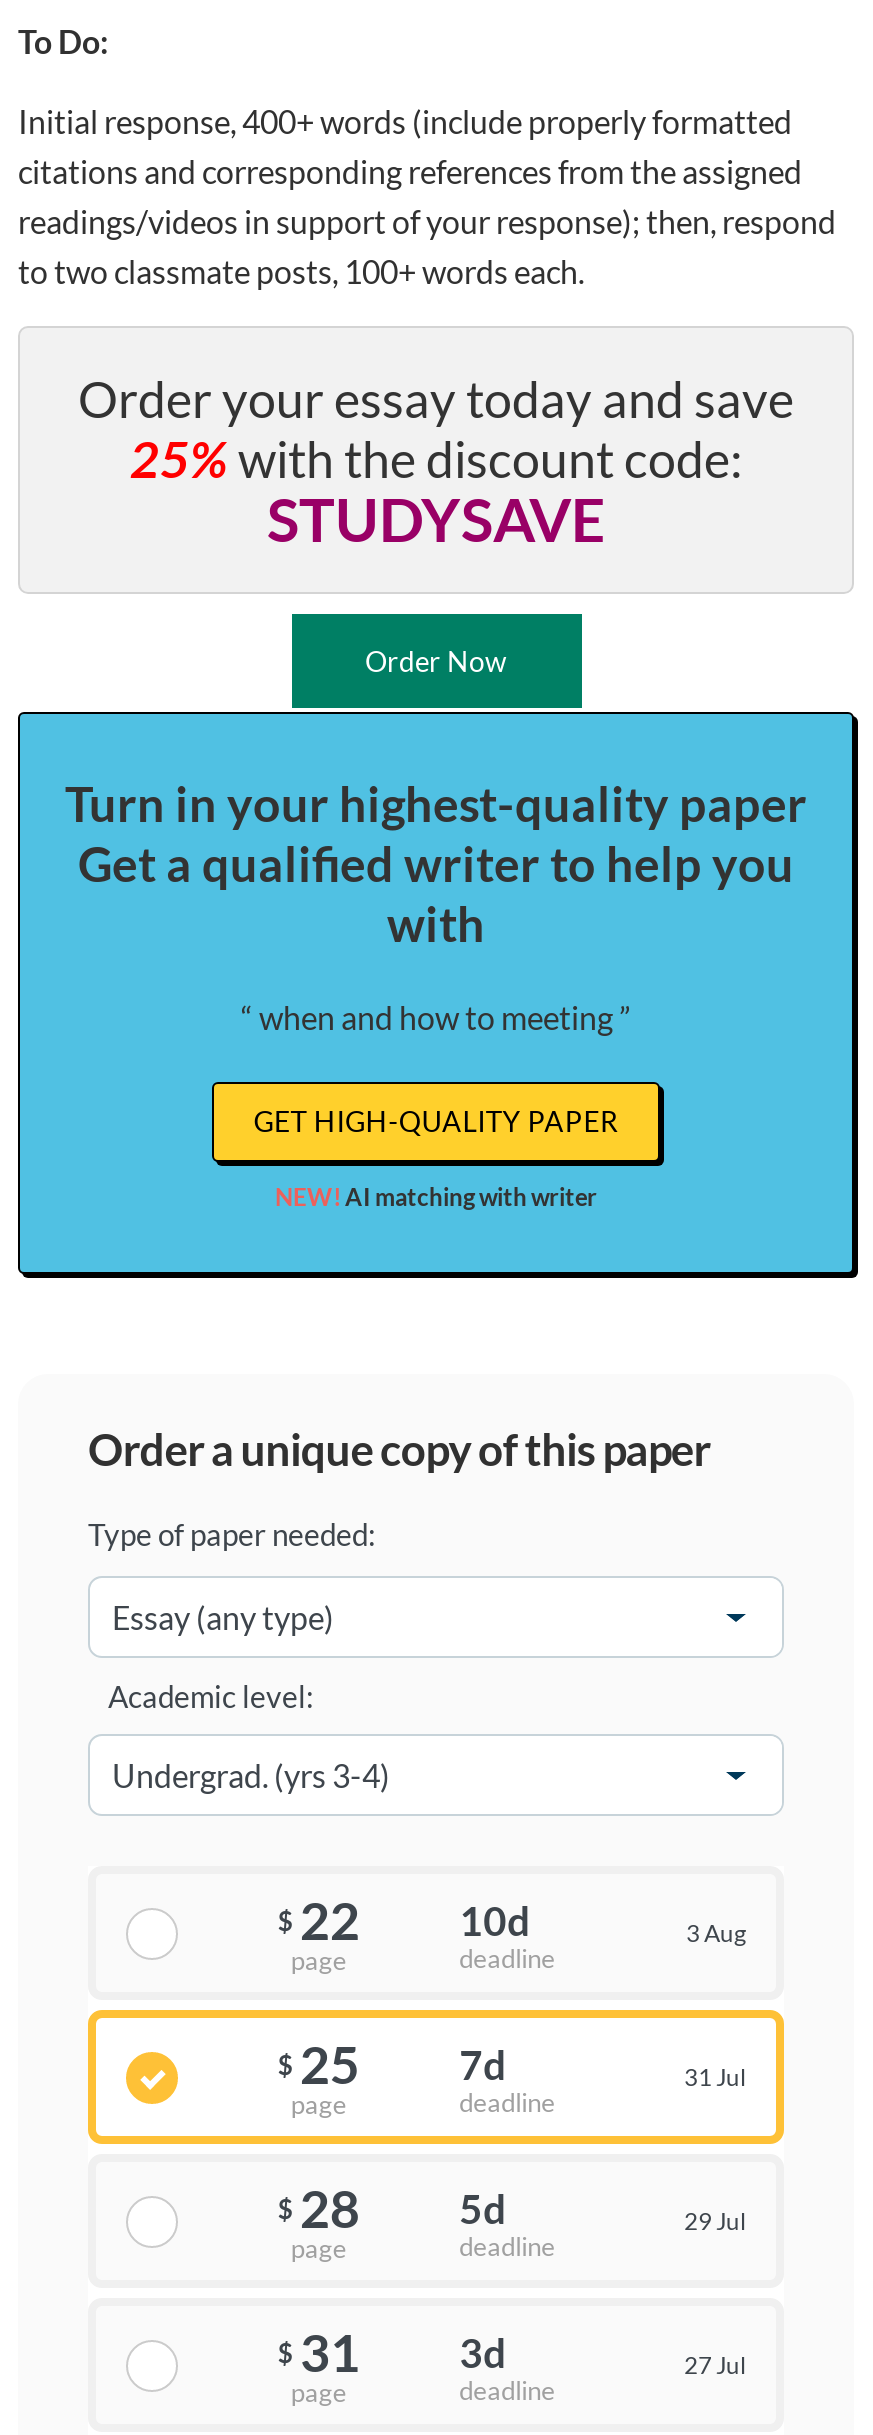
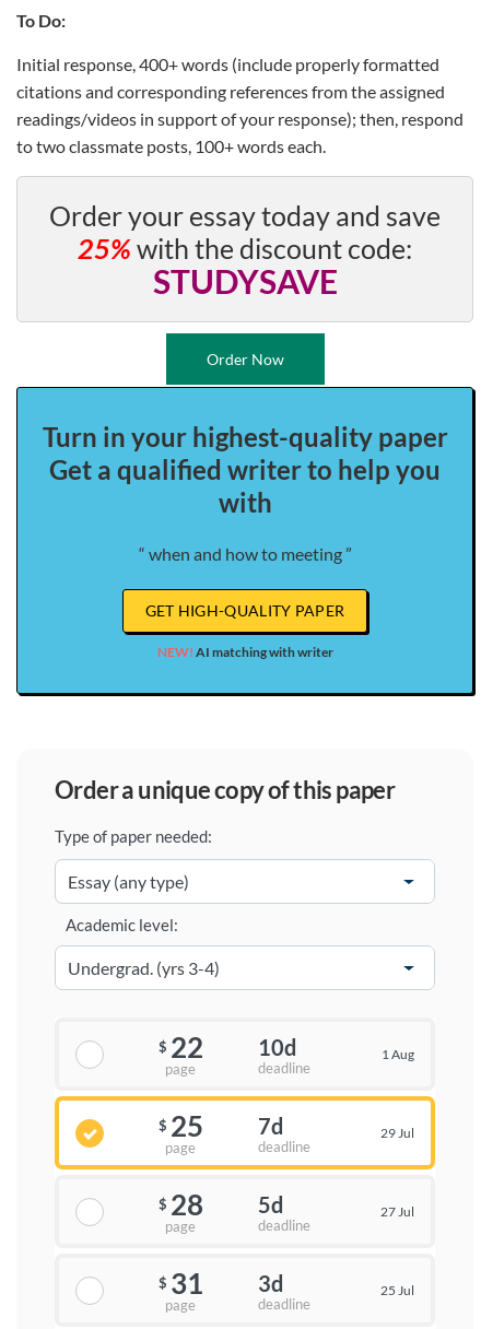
- 3 Aug
+ 1 Aug

- 31 Jul
+ 29 Jul

- 29 Jul
+ 27 Jul

- 27 Jul
+ 25 Jul
